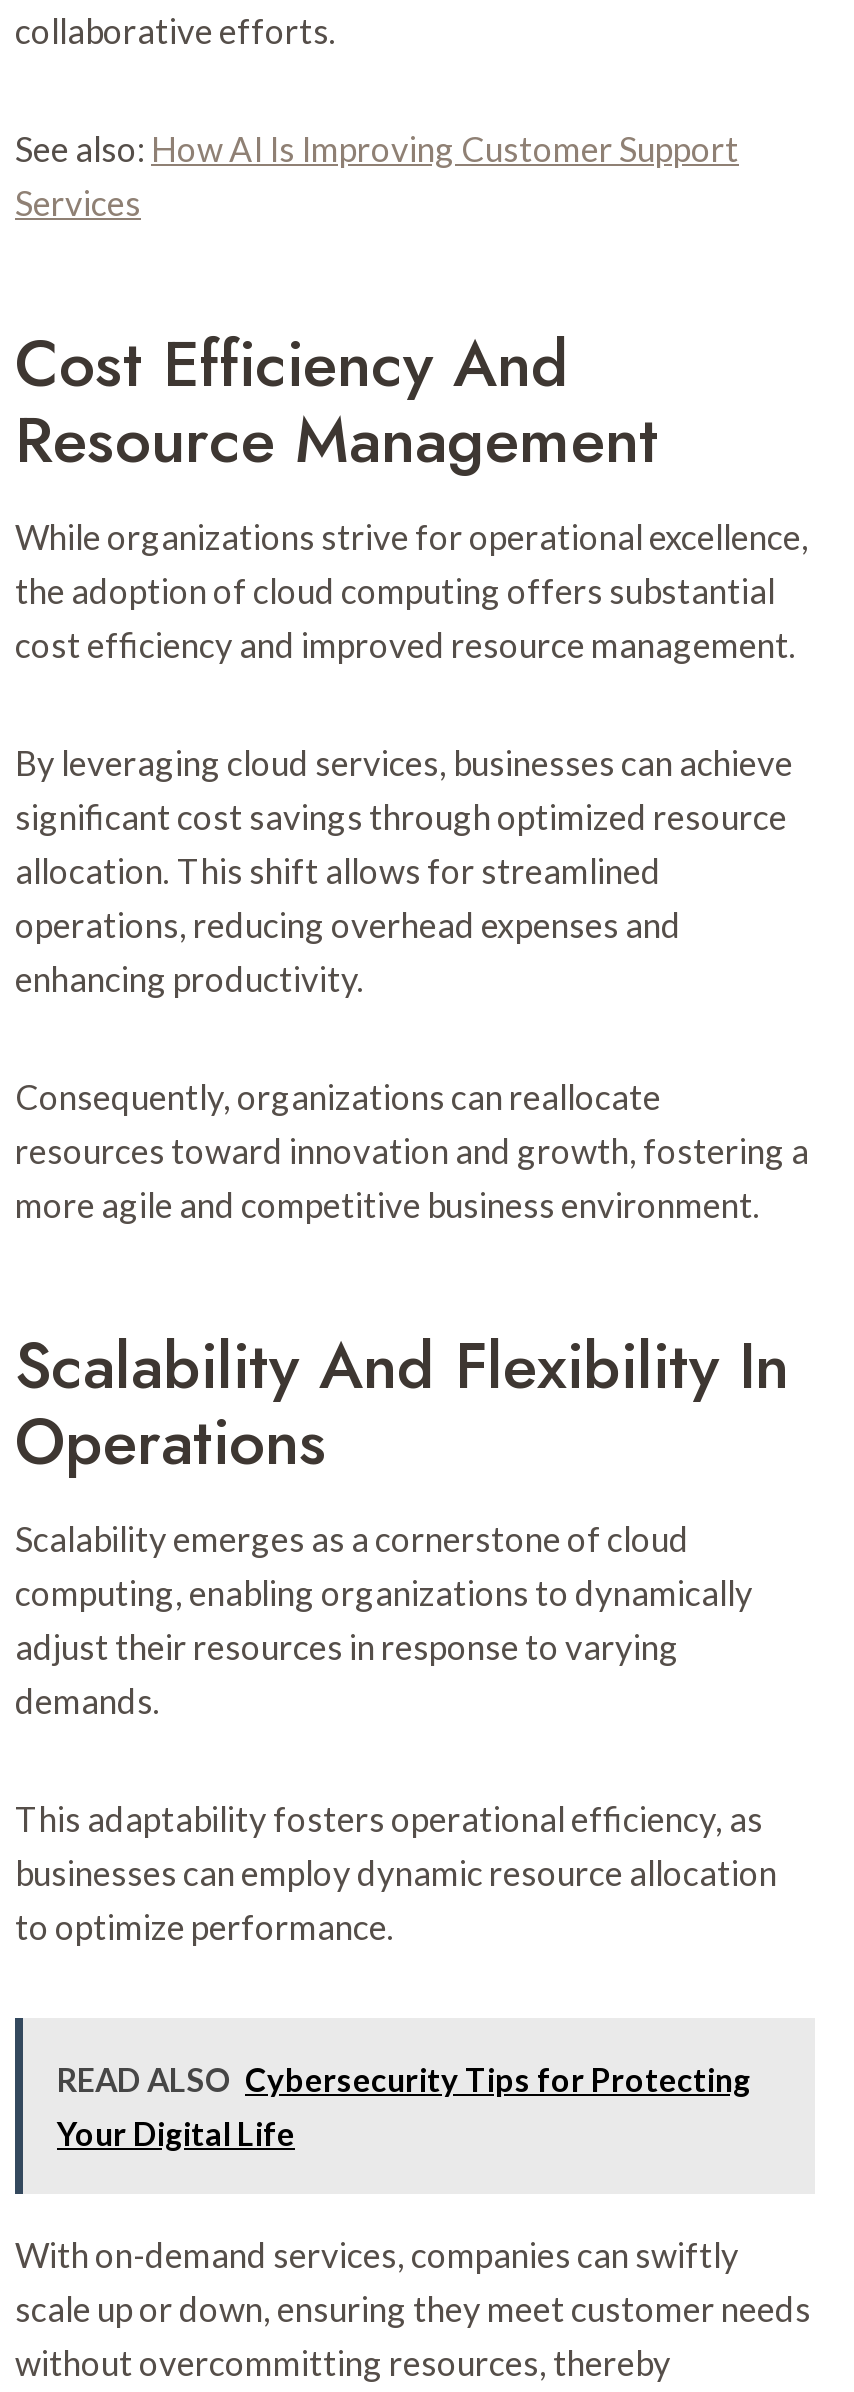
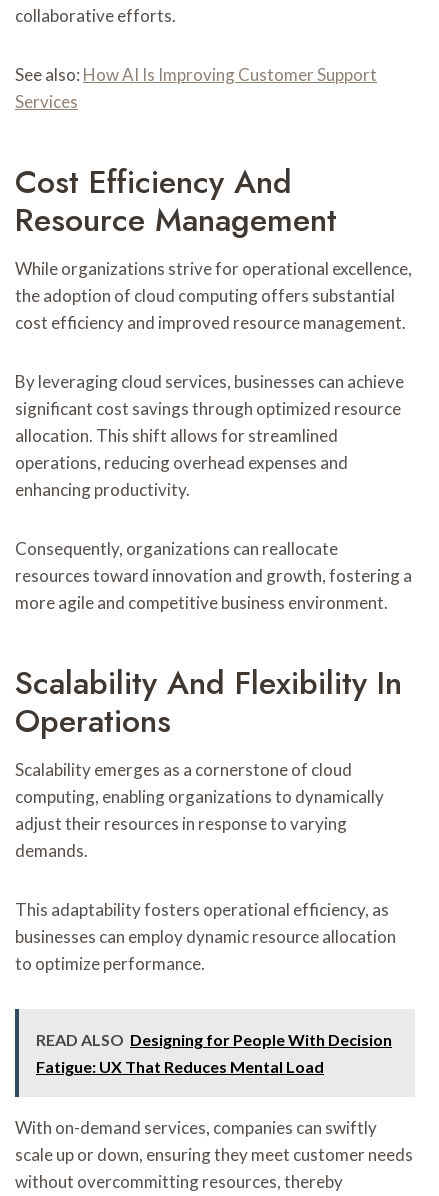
- READ ALSO Cybersecurity Tips for Protecting
- Your Digital Life
+ READ ALSO Designing for People With Decision
+ Fatigue: UX That Reduces Mental Load
